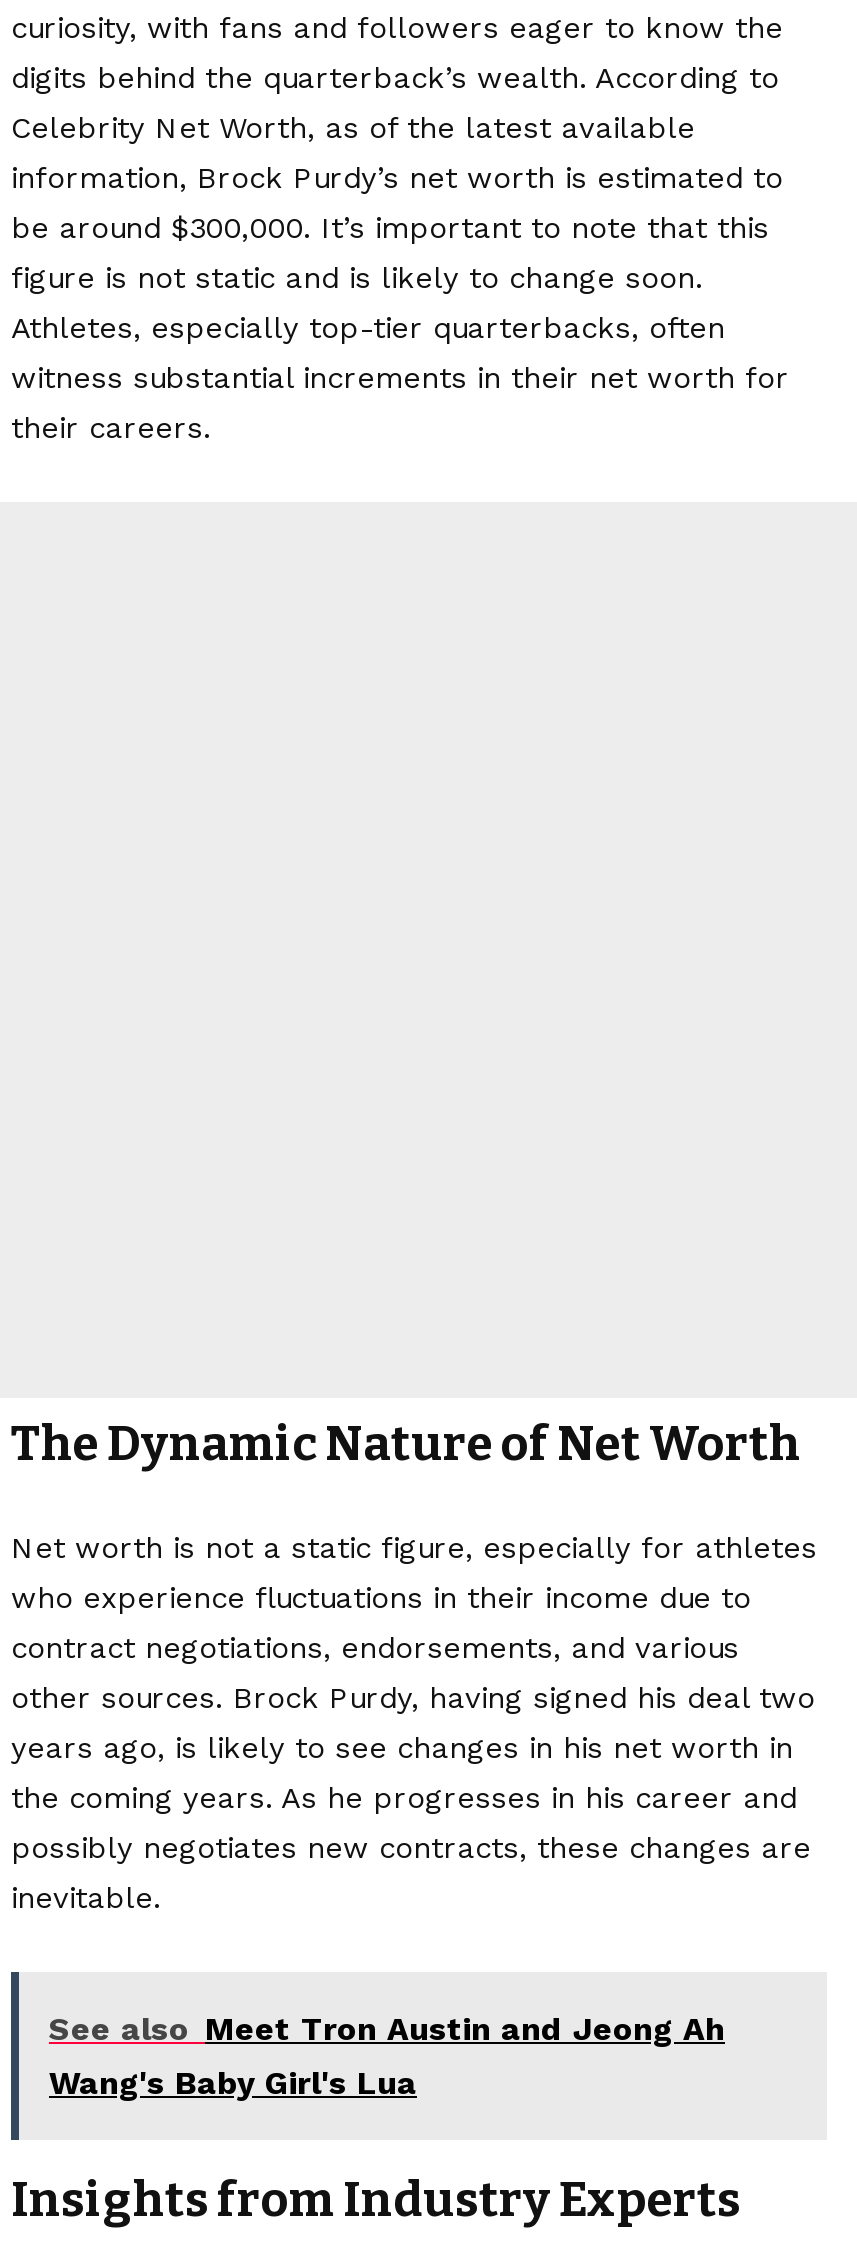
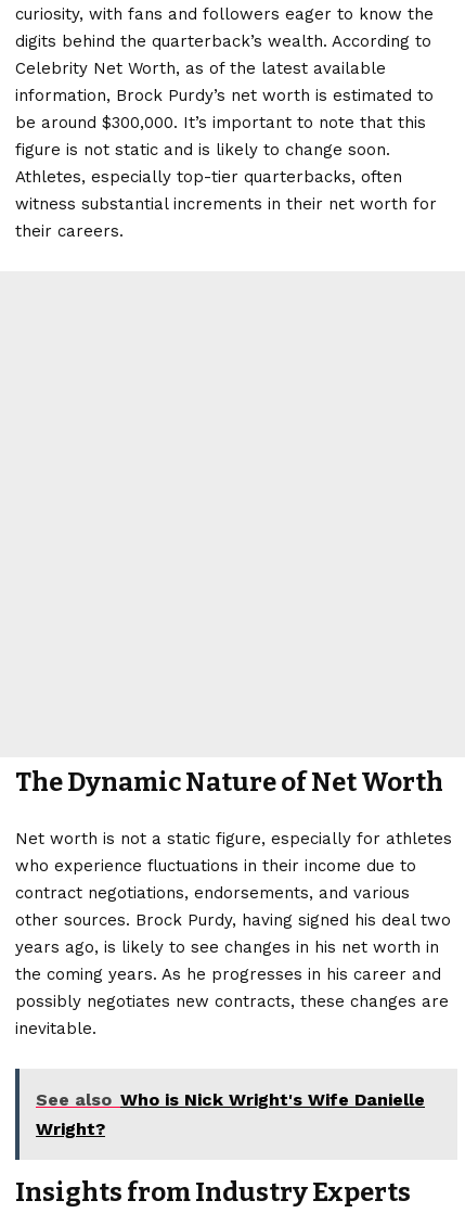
- See also Meet Tron Austin and Jeong Ah
- Wang's Baby Girl's Lua
+ See also Who is Nick Wright's Wife Danielle
+ Wright?
